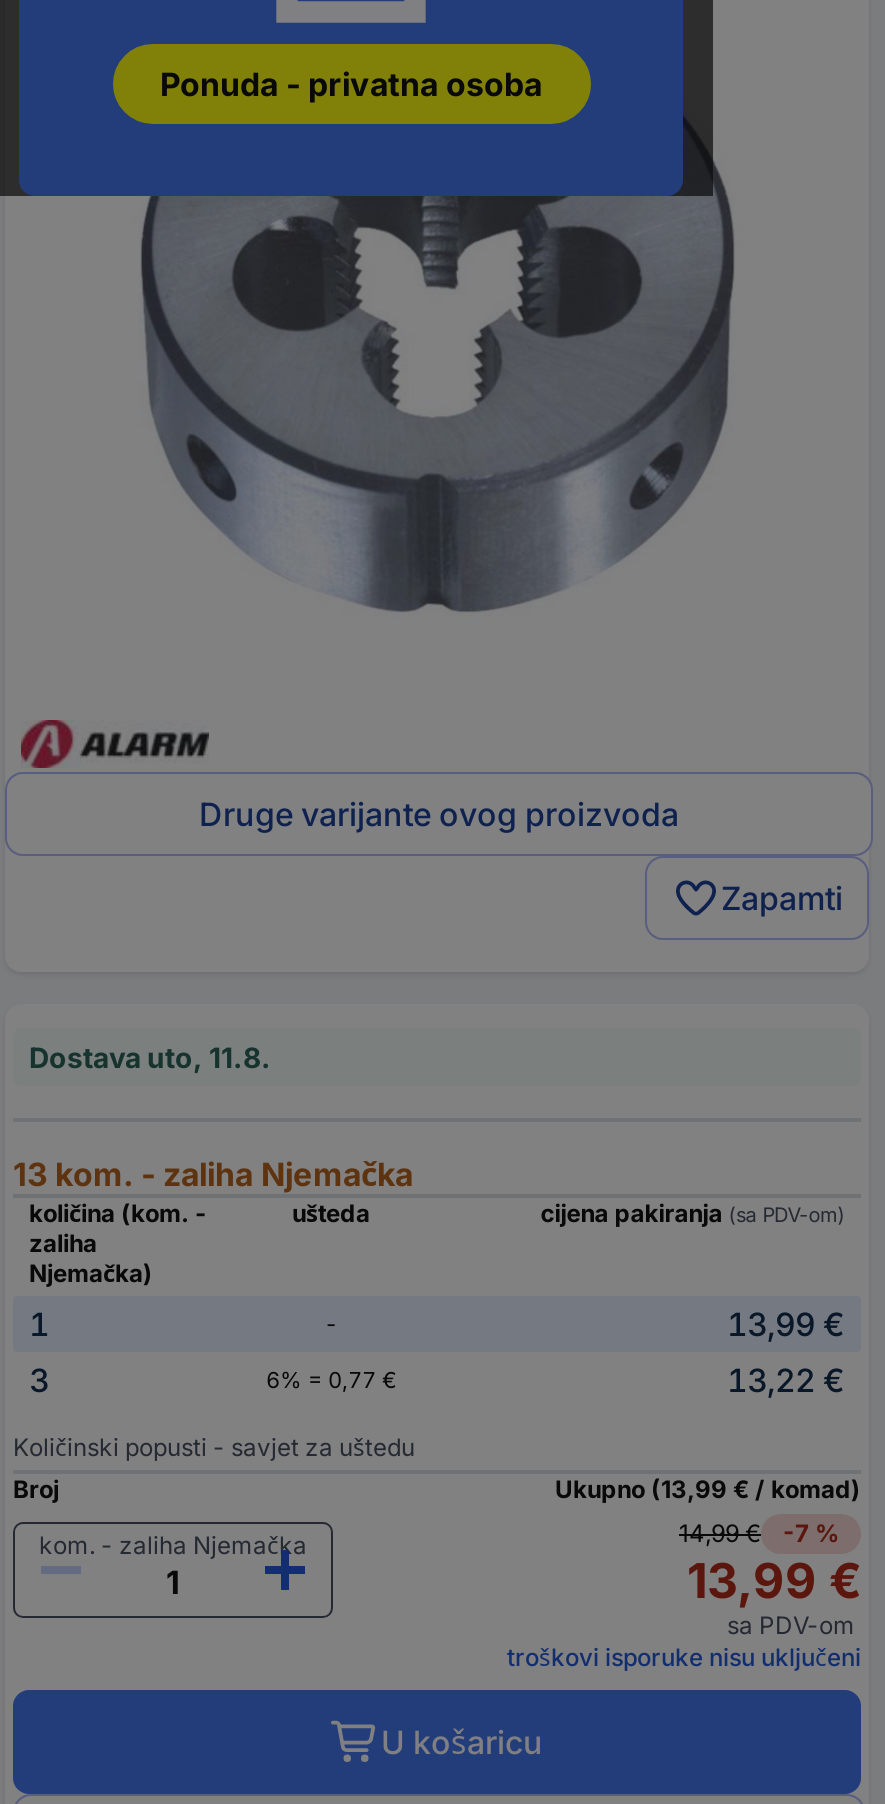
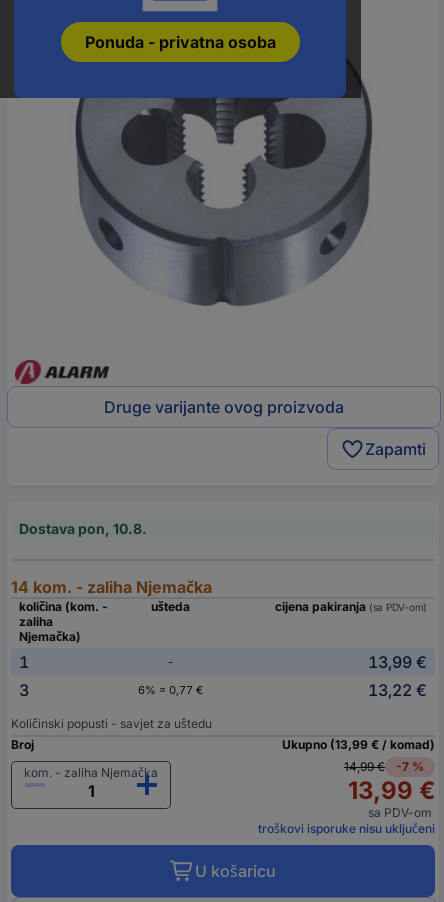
- Dostava uto, 11.8.
+ Dostava pon, 10.8.

- 13 kom. - zaliha Njemačka
+ 14 kom. - zaliha Njemačka
